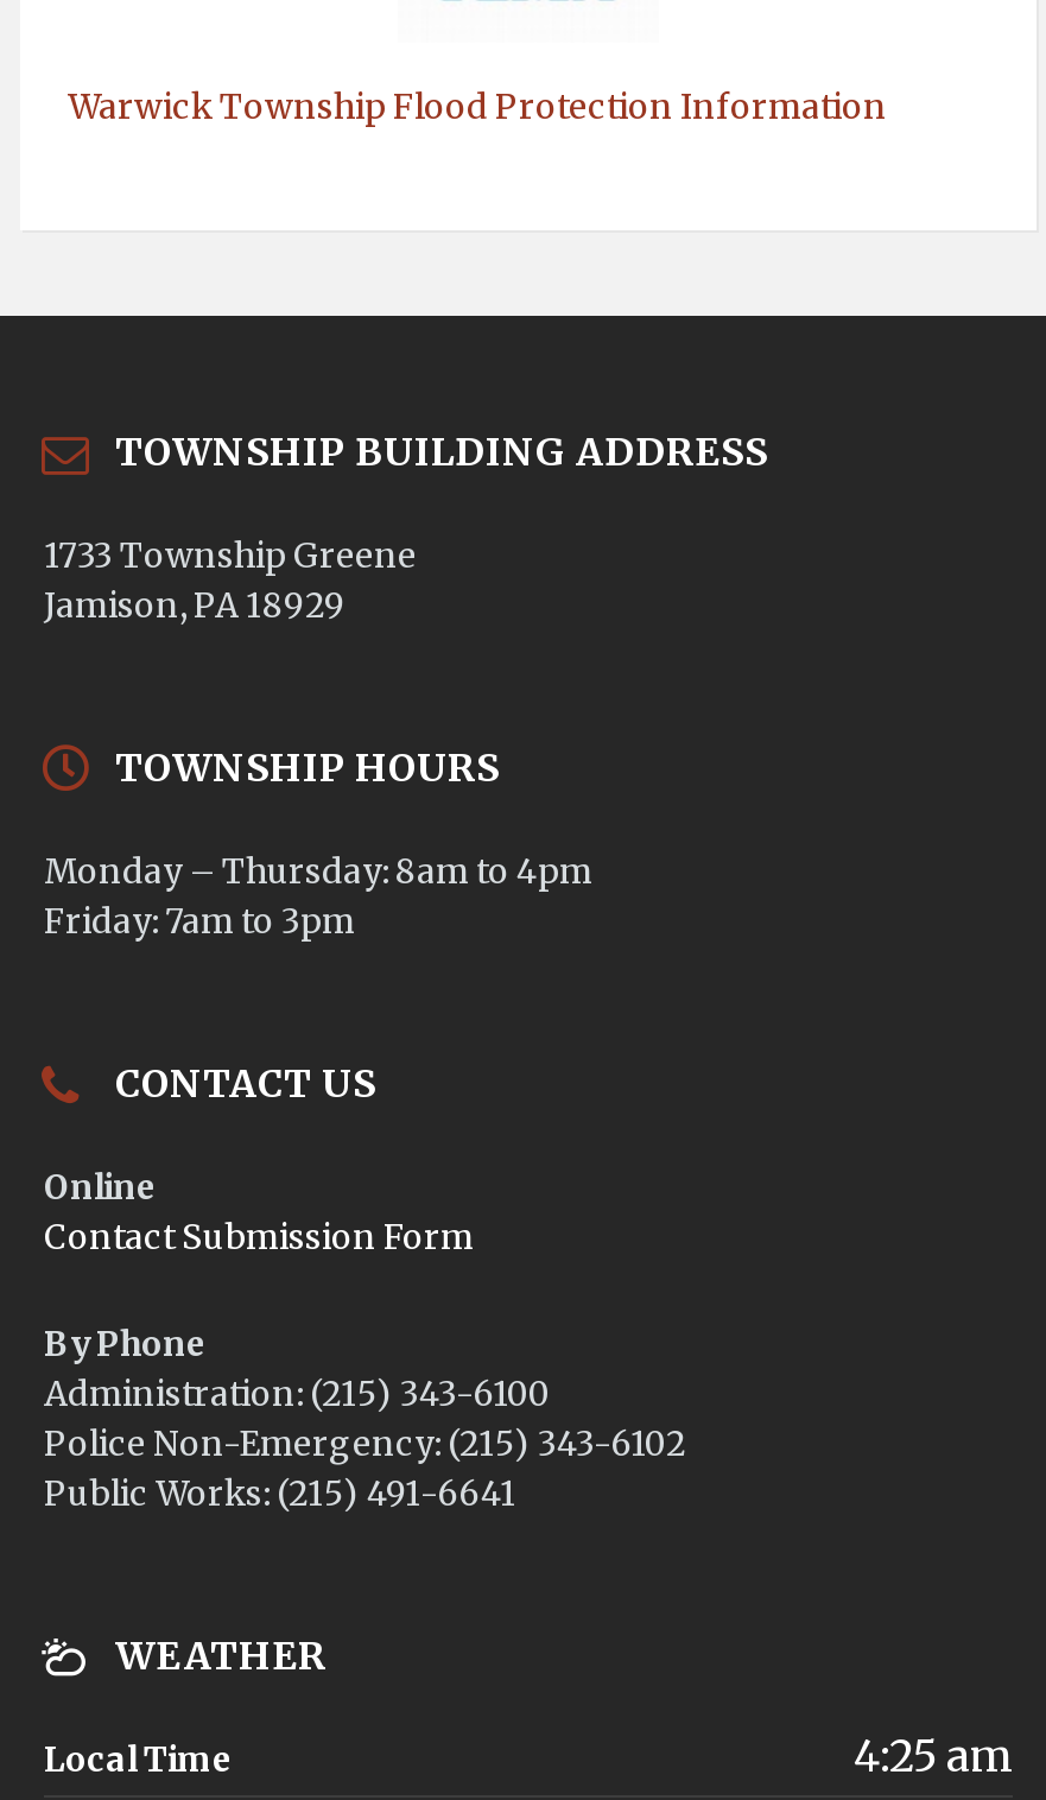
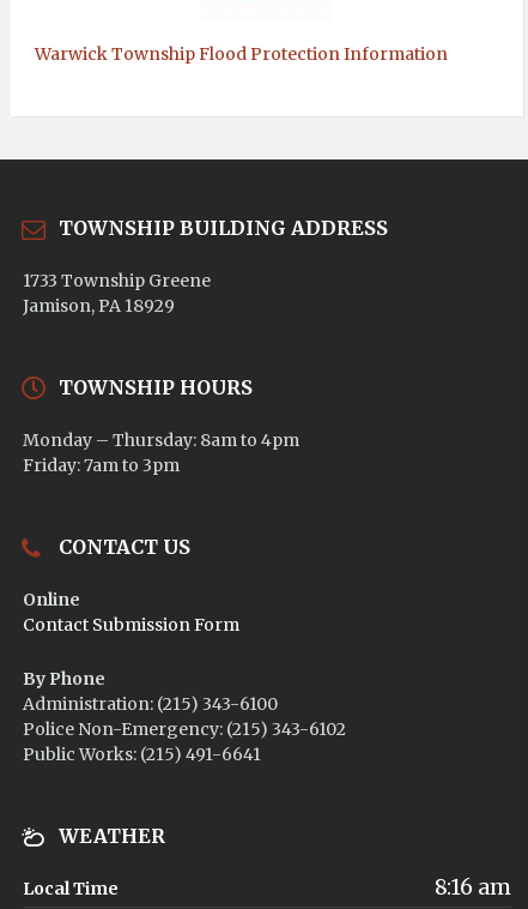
- 4:25 am
+ 8:16 am
